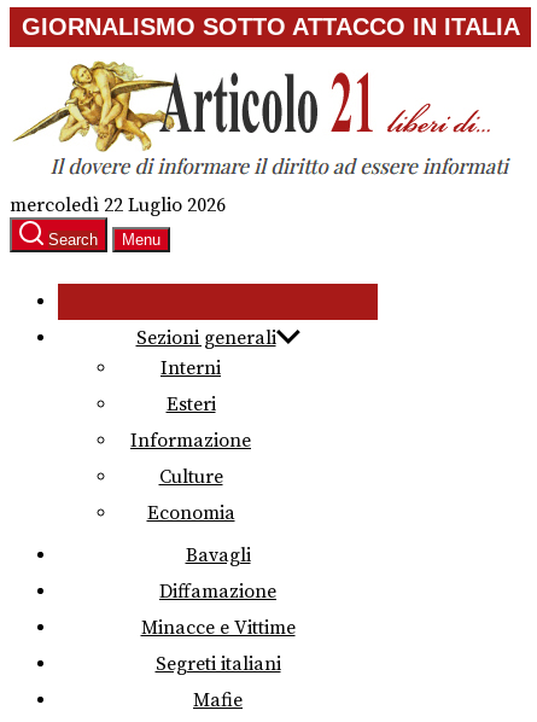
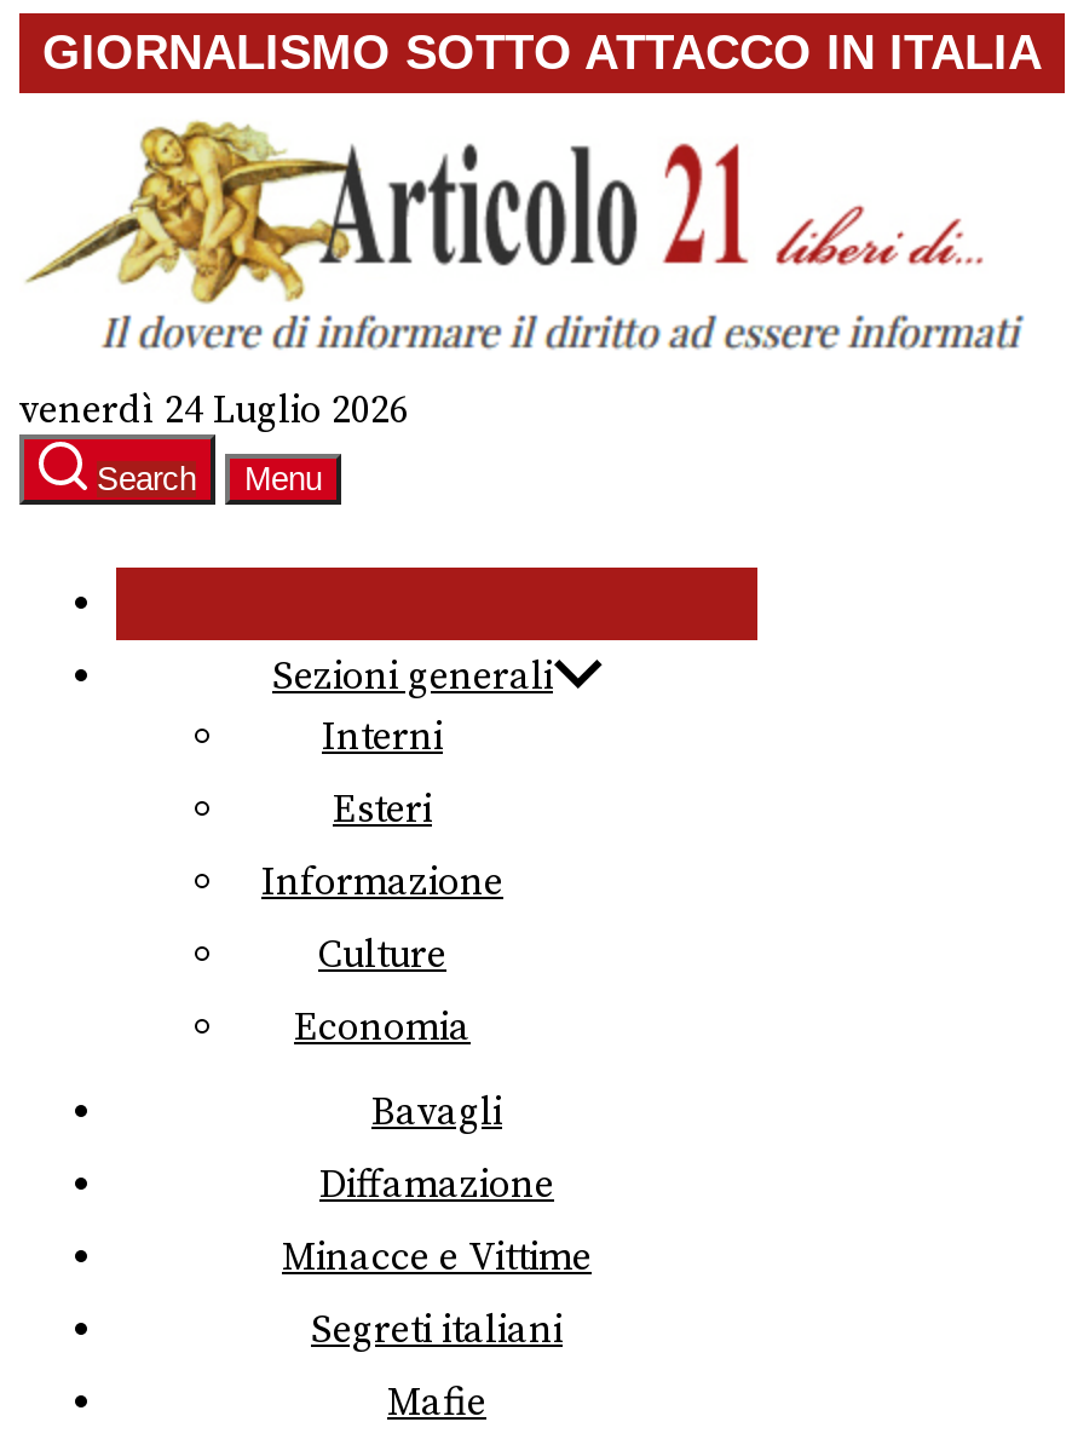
- mercoledì 22 Luglio 2026
+ venerdì 24 Luglio 2026
